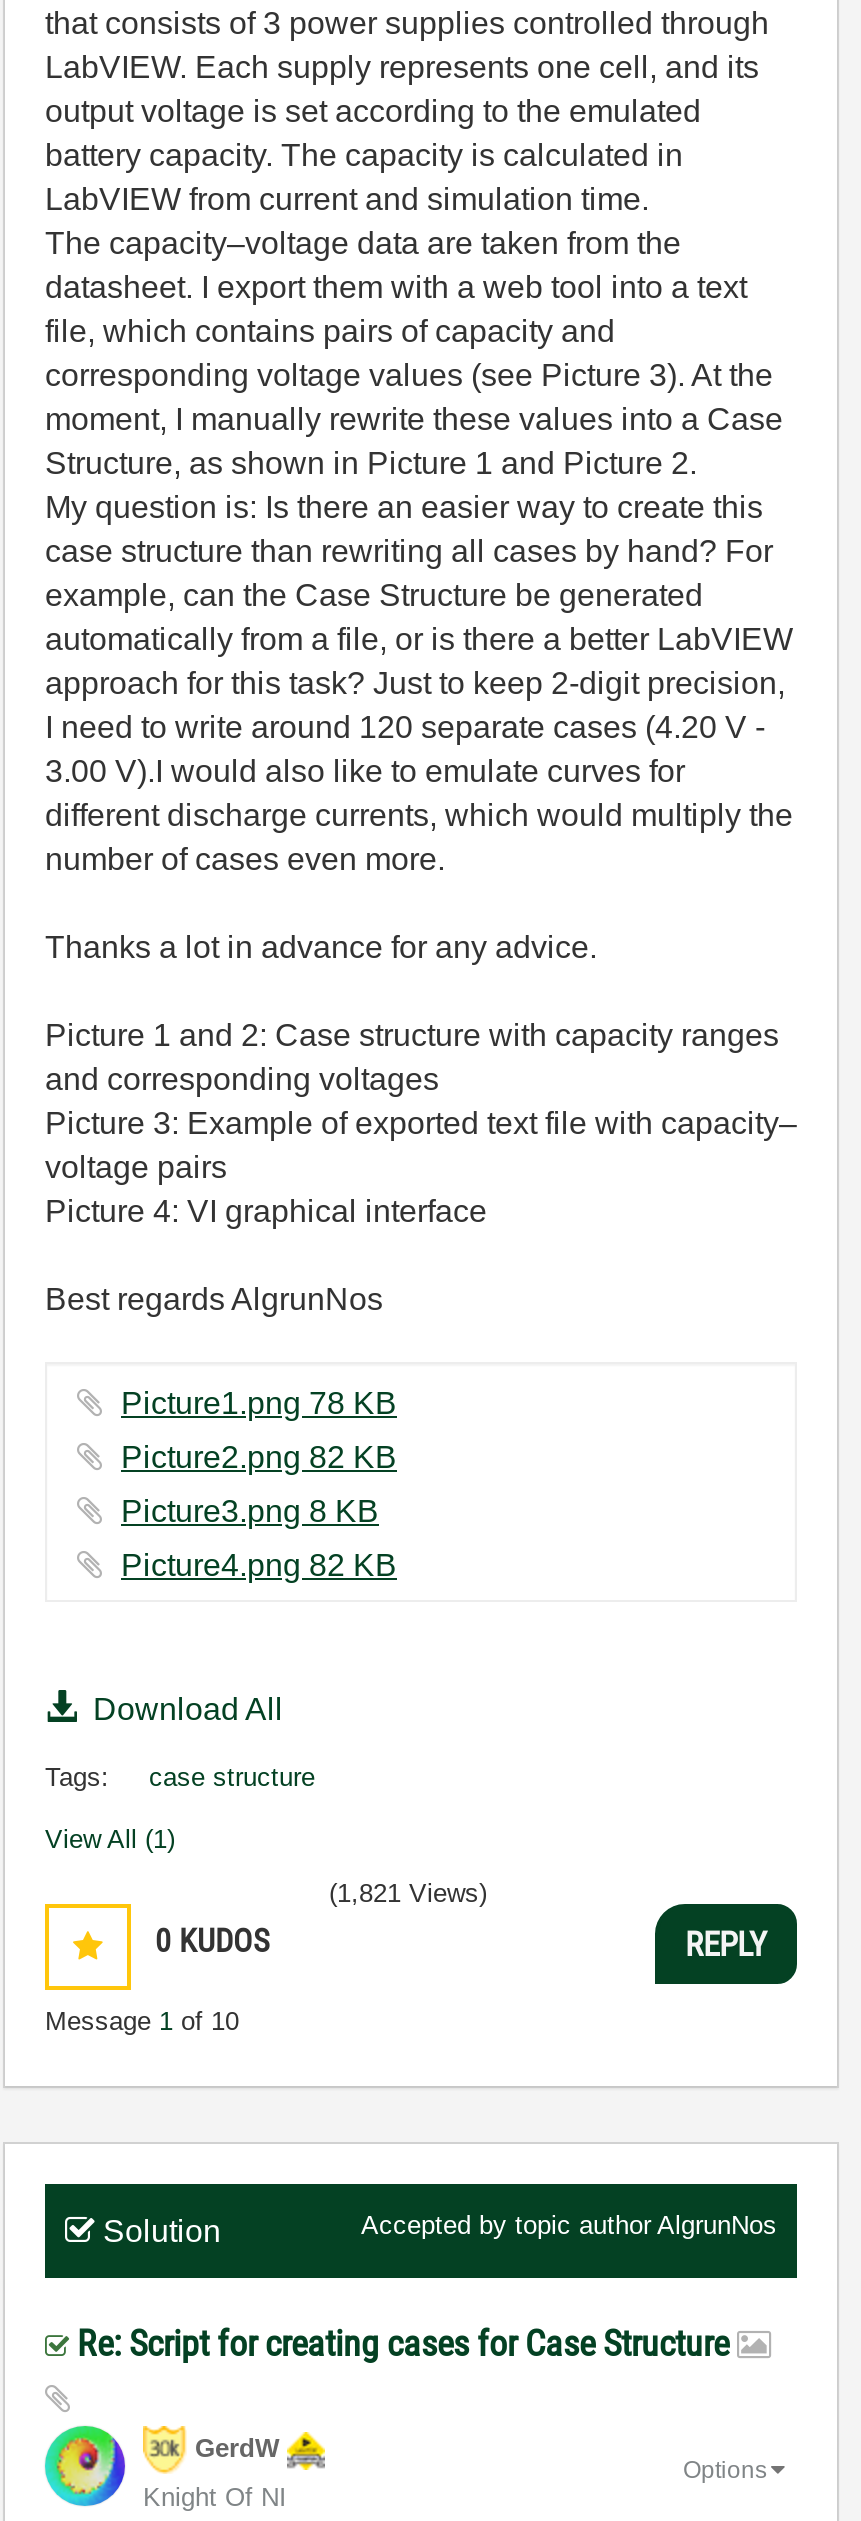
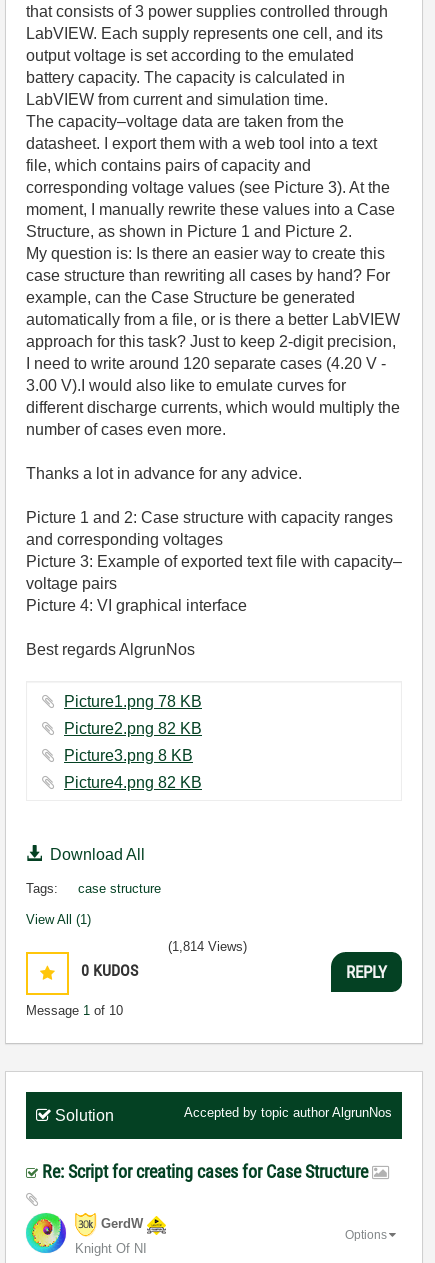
- (1,821 Views)
+ (1,814 Views)
